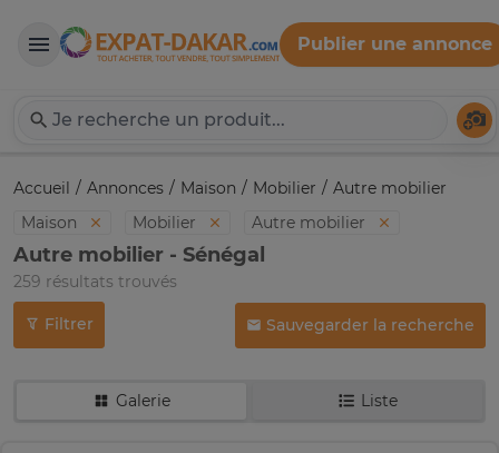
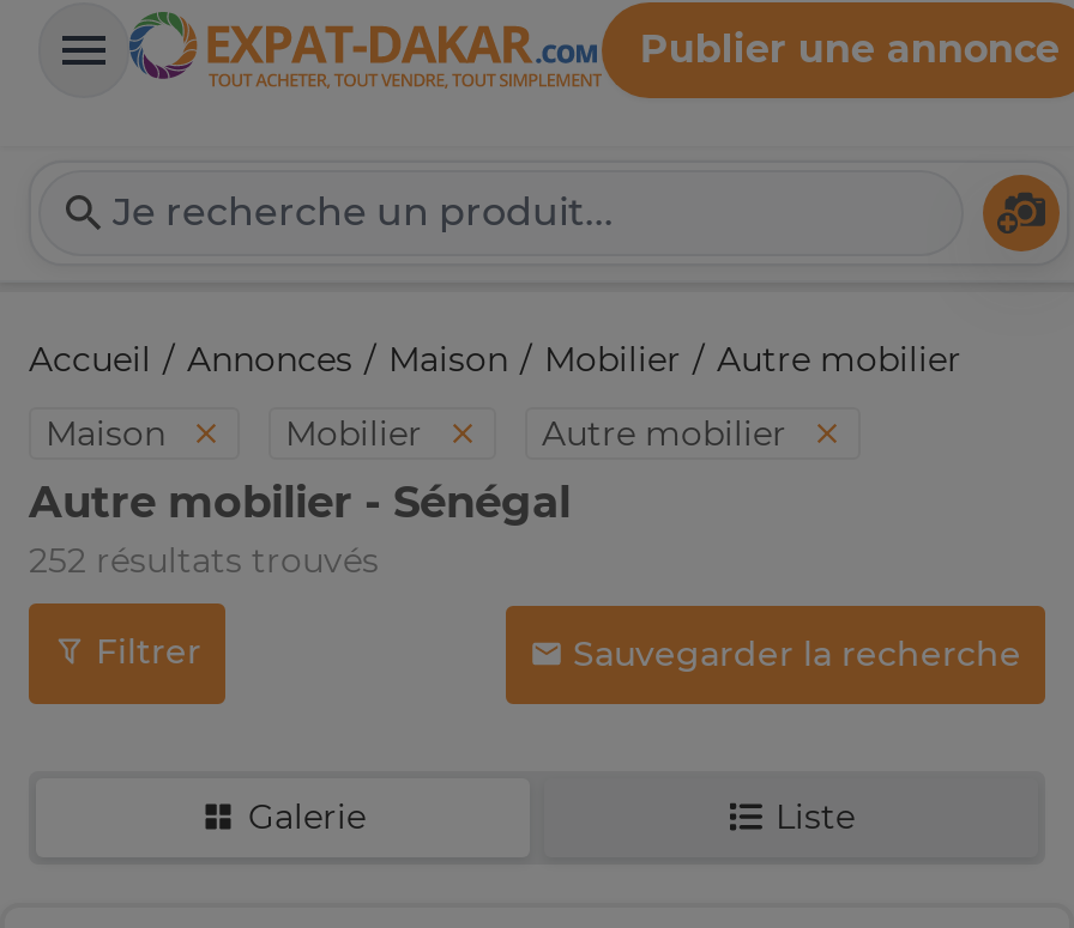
- 259 résultats trouvés
+ 252 résultats trouvés
